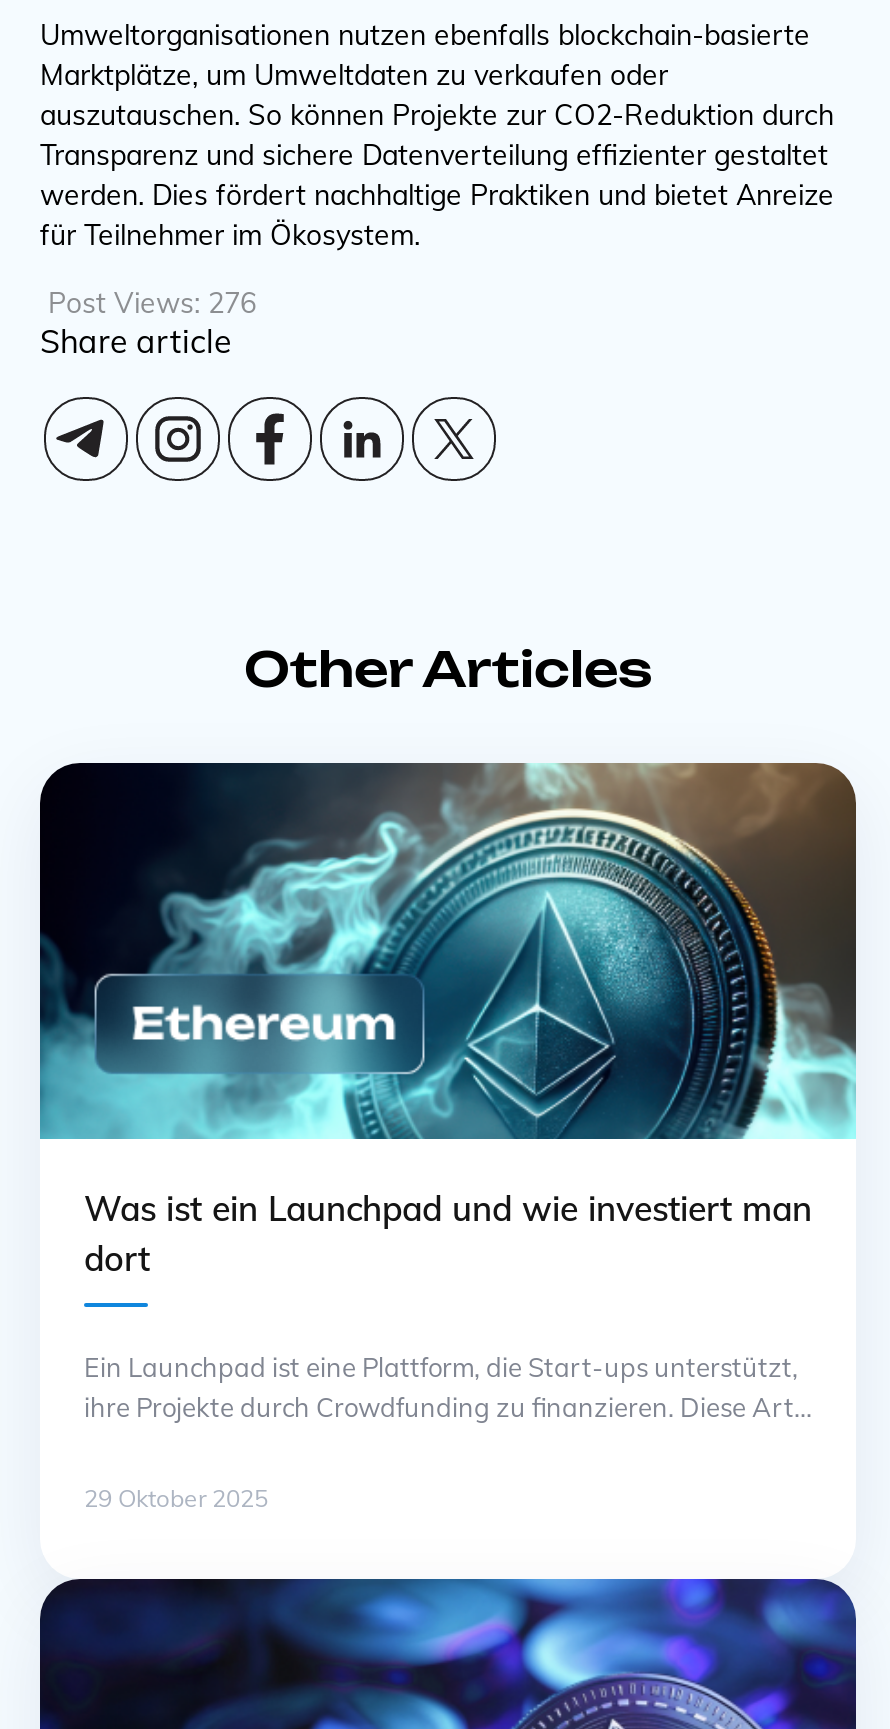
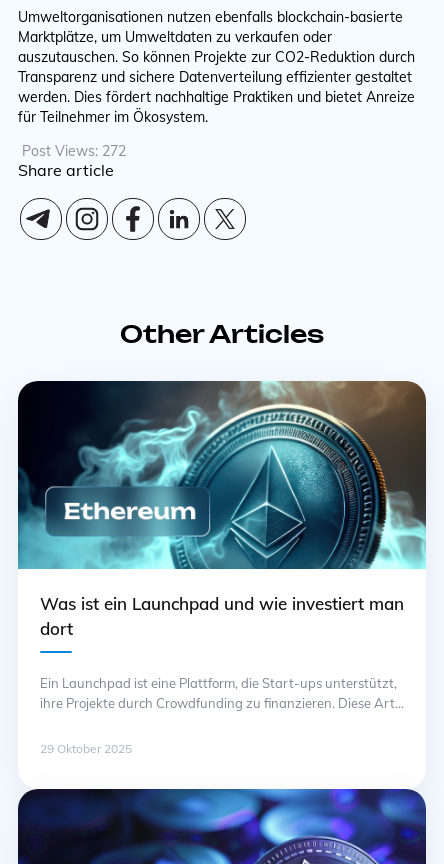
- Post Views: 276
+ Post Views: 272
